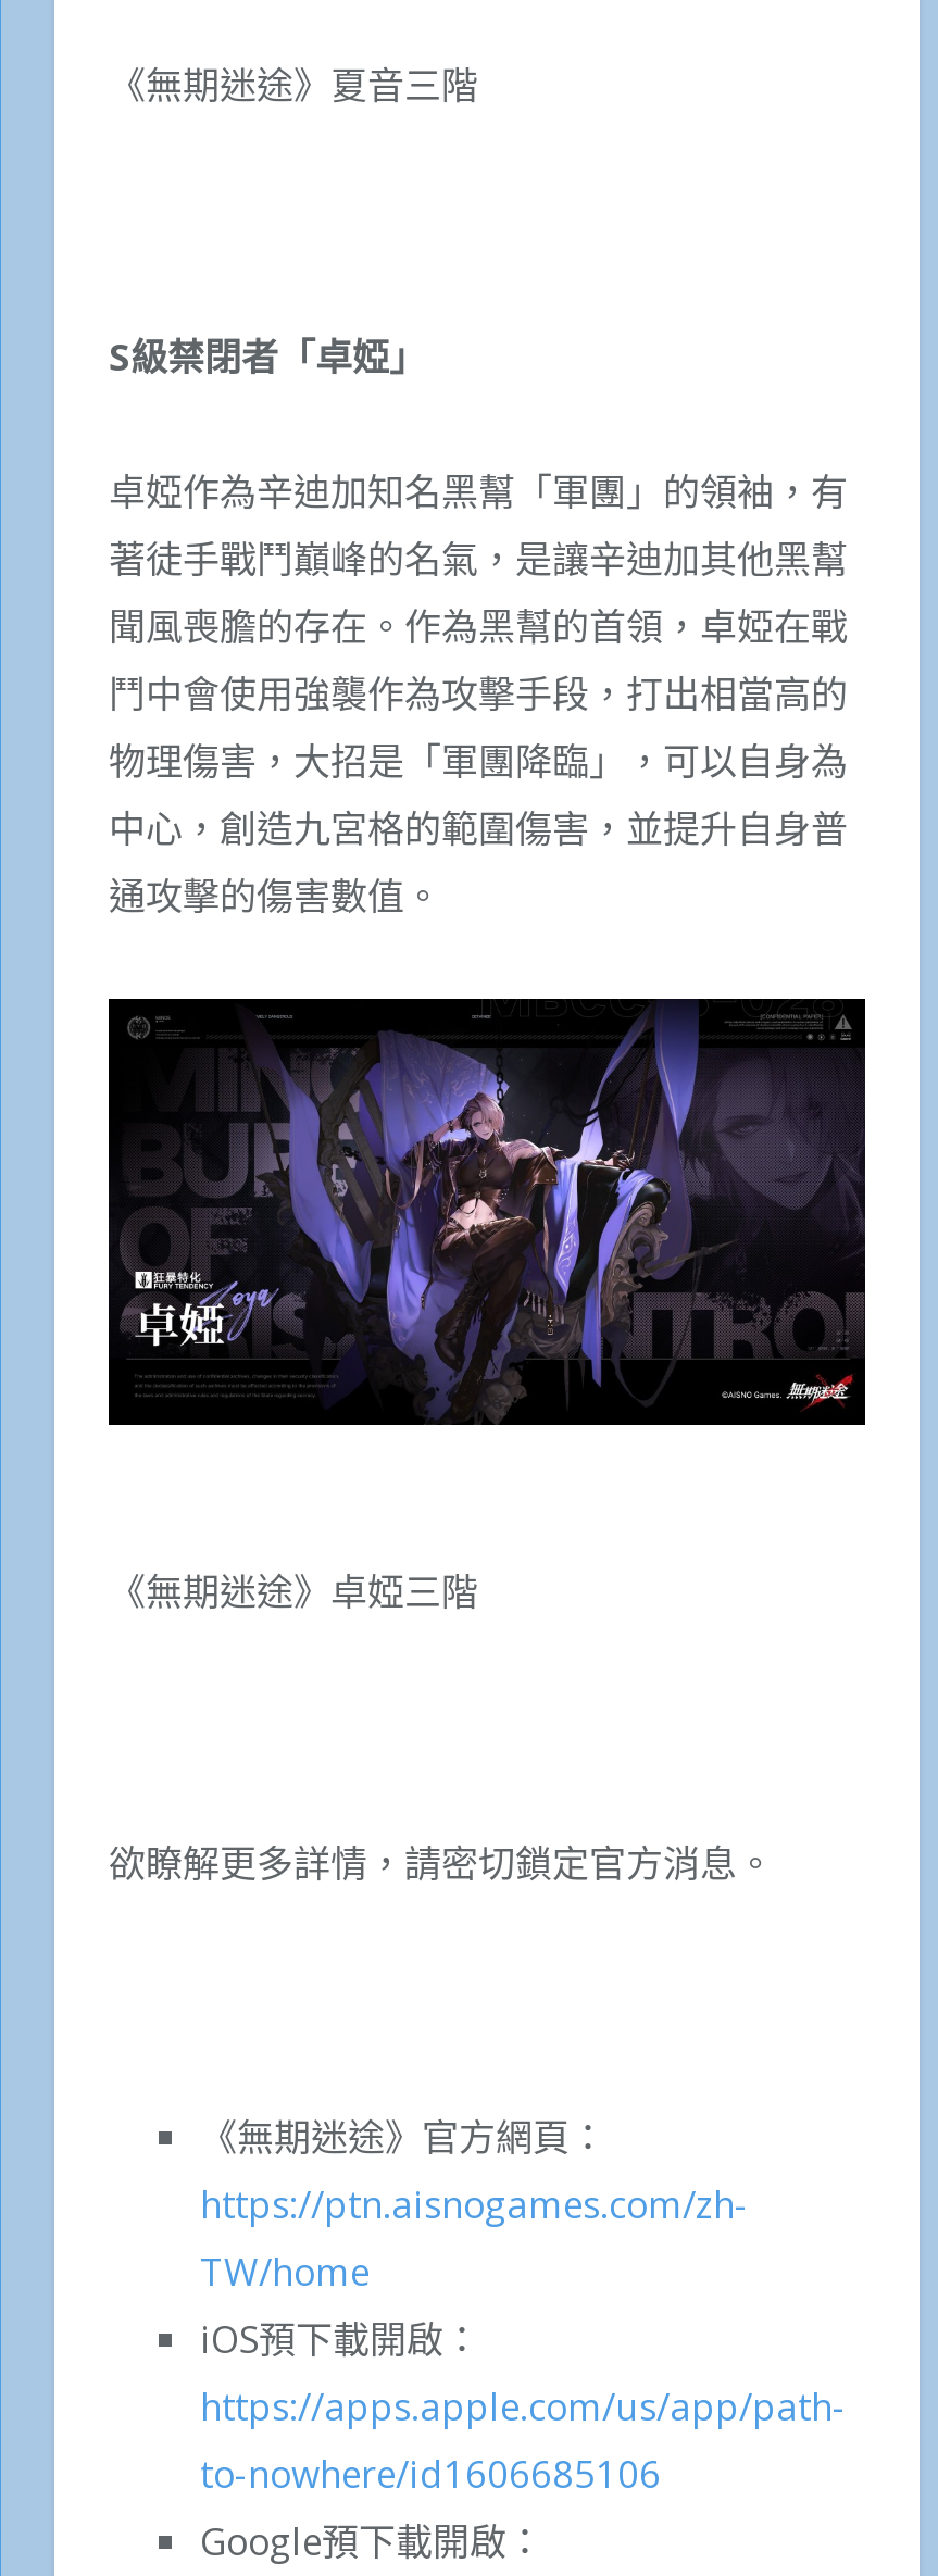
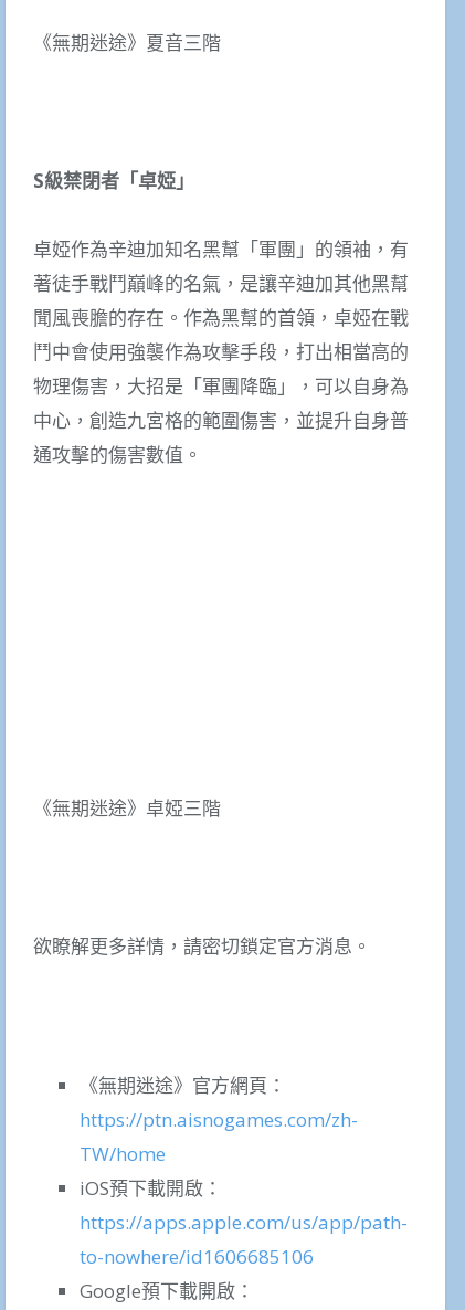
- [image]
